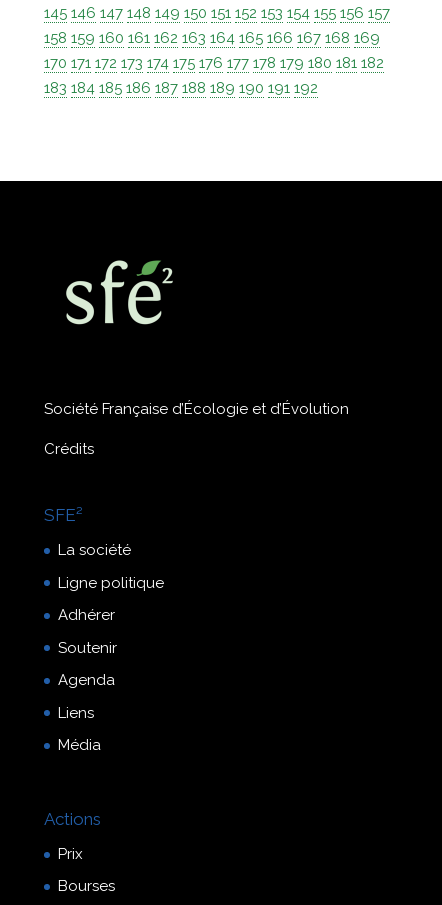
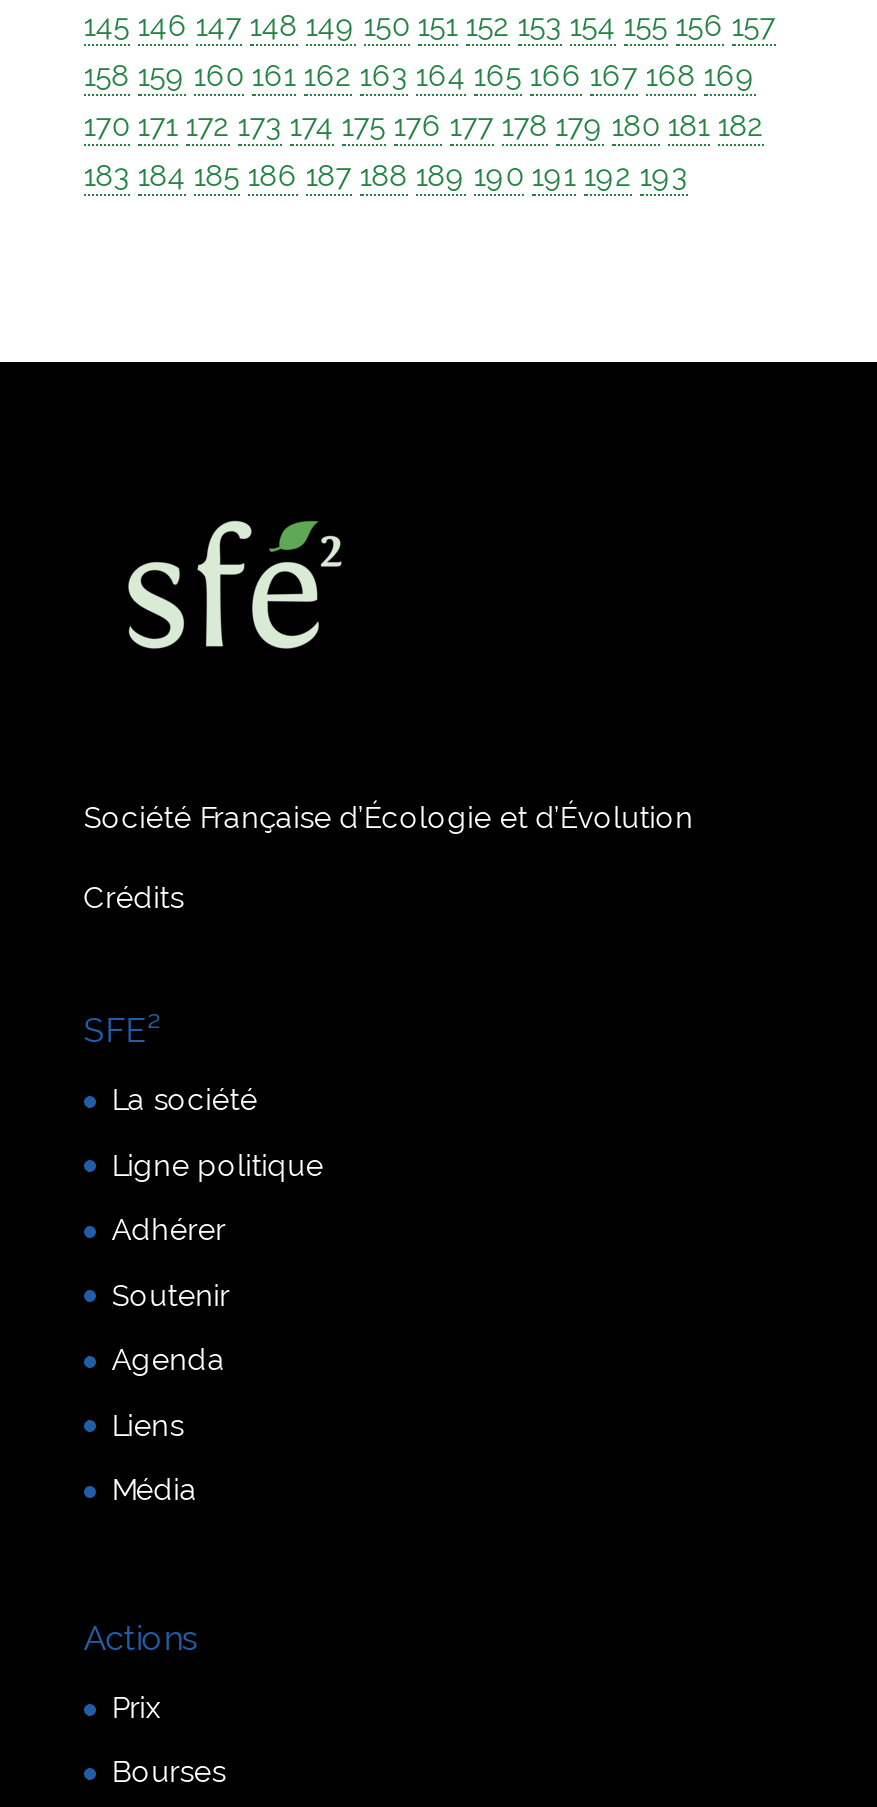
- 183 184 185 186 187 188 189 190 191 192
+ 183 184 185 186 187 188 189 190 191 192 193
